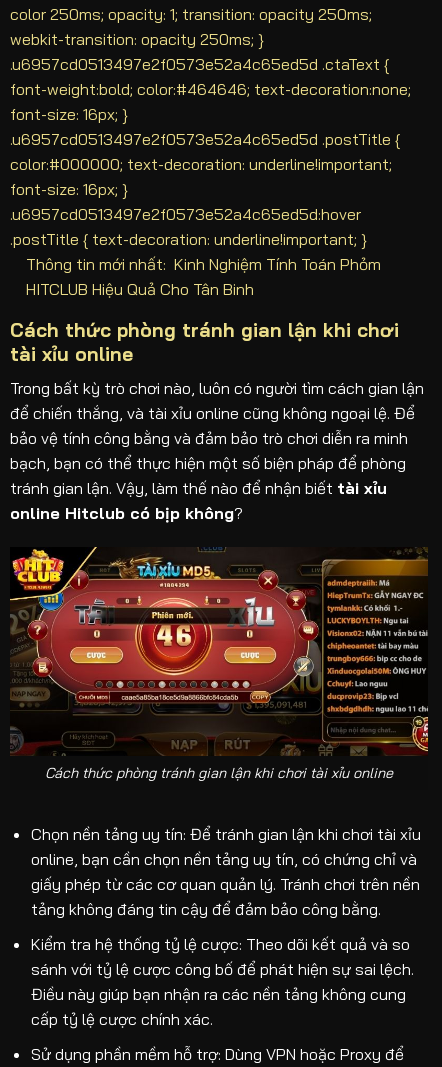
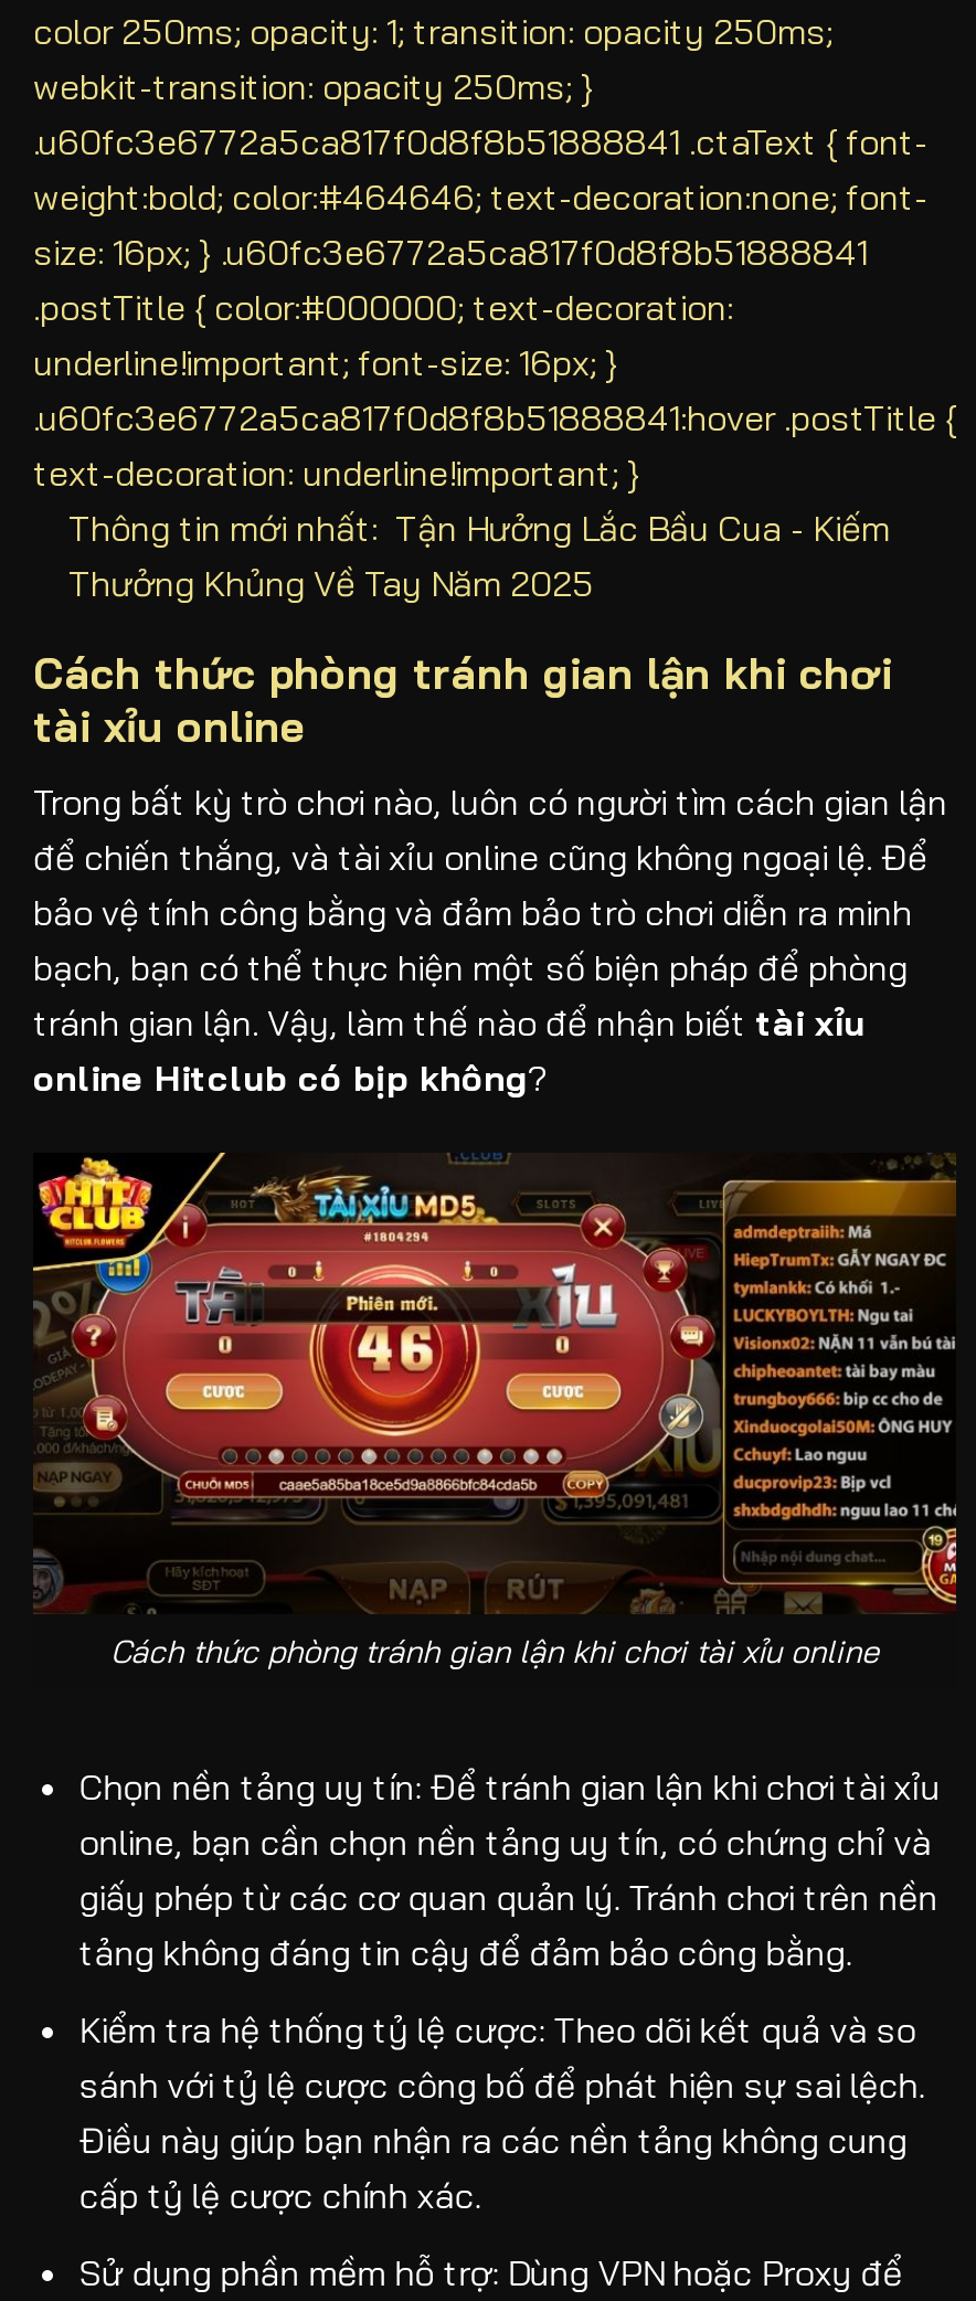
- .u6957cd0513497e2f0573e52a4c65ed5d .ctaText {
- font-weight:bold; color:#464646; text-decoration:none;
- font-size: 16px; }
- .u6957cd0513497e2f0573e52a4c65ed5d .postTitle {
- color:#000000; text-decoration: underline!important;
- font-size: 16px; }
- .u6957cd0513497e2f0573e52a4c65ed5d:hover
- .postTitle { text-decoration: underline!important; }
- Thông tin mới nhất: Kinh Nghiệm Tính Toán Phỏm
- HITCLUB Hiệu Quả Cho Tân Binh
+ .u60fc3e6772a5ca817f0d8f8b51888841 .ctaText { font-
+ weight:bold; color:#464646; text-decoration:none; font-
+ size: 16px; } .u60fc3e6772a5ca817f0d8f8b51888841
+ .postTitle { color:#000000; text-decoration:
+ underline!important; font-size: 16px; }
+ .u60fc3e6772a5ca817f0d8f8b51888841:hover .postTitle {
+ text-decoration: underline!important; }
+ Thông tin mới nhất: Tận Hưởng Lắc Bầu Cua - Kiếm
+ Thưởng Khủng Về Tay Năm 2025
